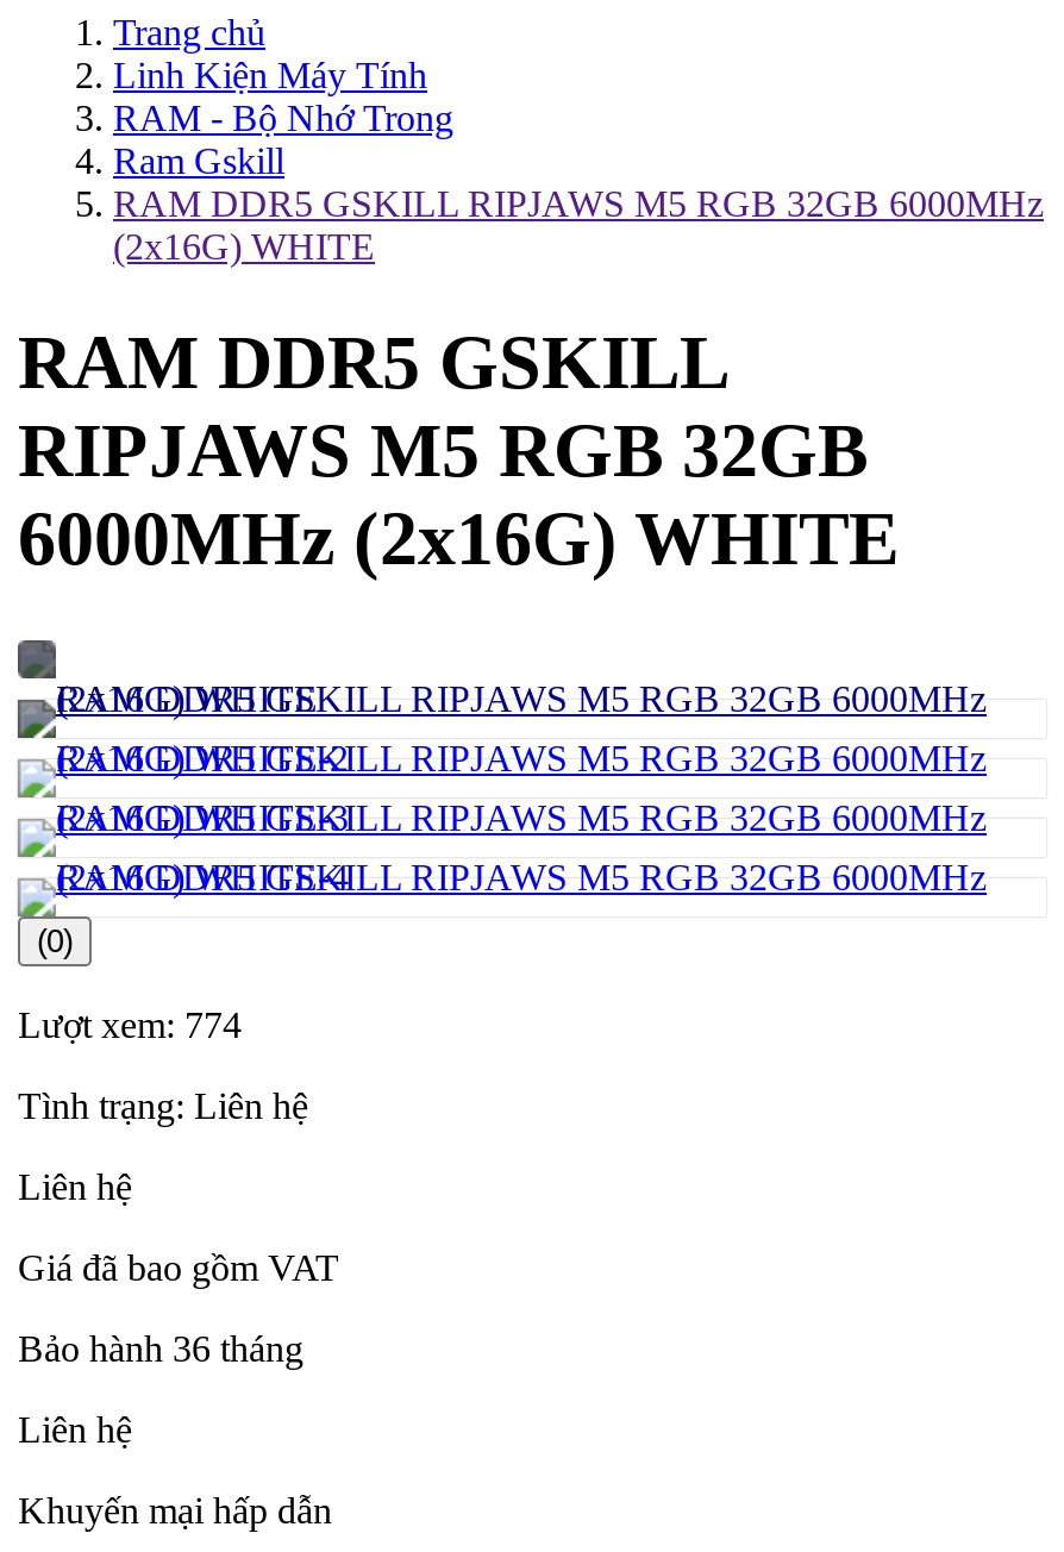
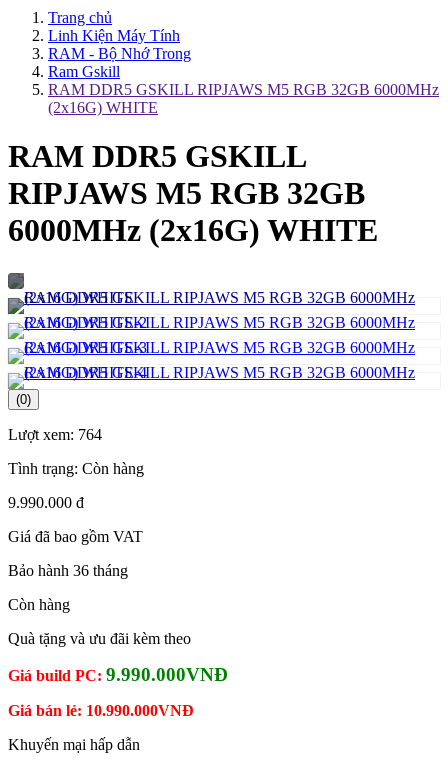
- Lượt xem: 774
+ Lượt xem: 764

- Tình trạng: Liên hệ
+ Tình trạng: Còn hàng

- Liên hệ
+ 9.990.000 đ

- Liên hệ
+ Còn hàng
+ Quà tặng và ưu đãi kèm theo
+ Giá build PC: 9.990.000VNĐ
+ Giá bán lẻ: 10.990.000VNĐ
